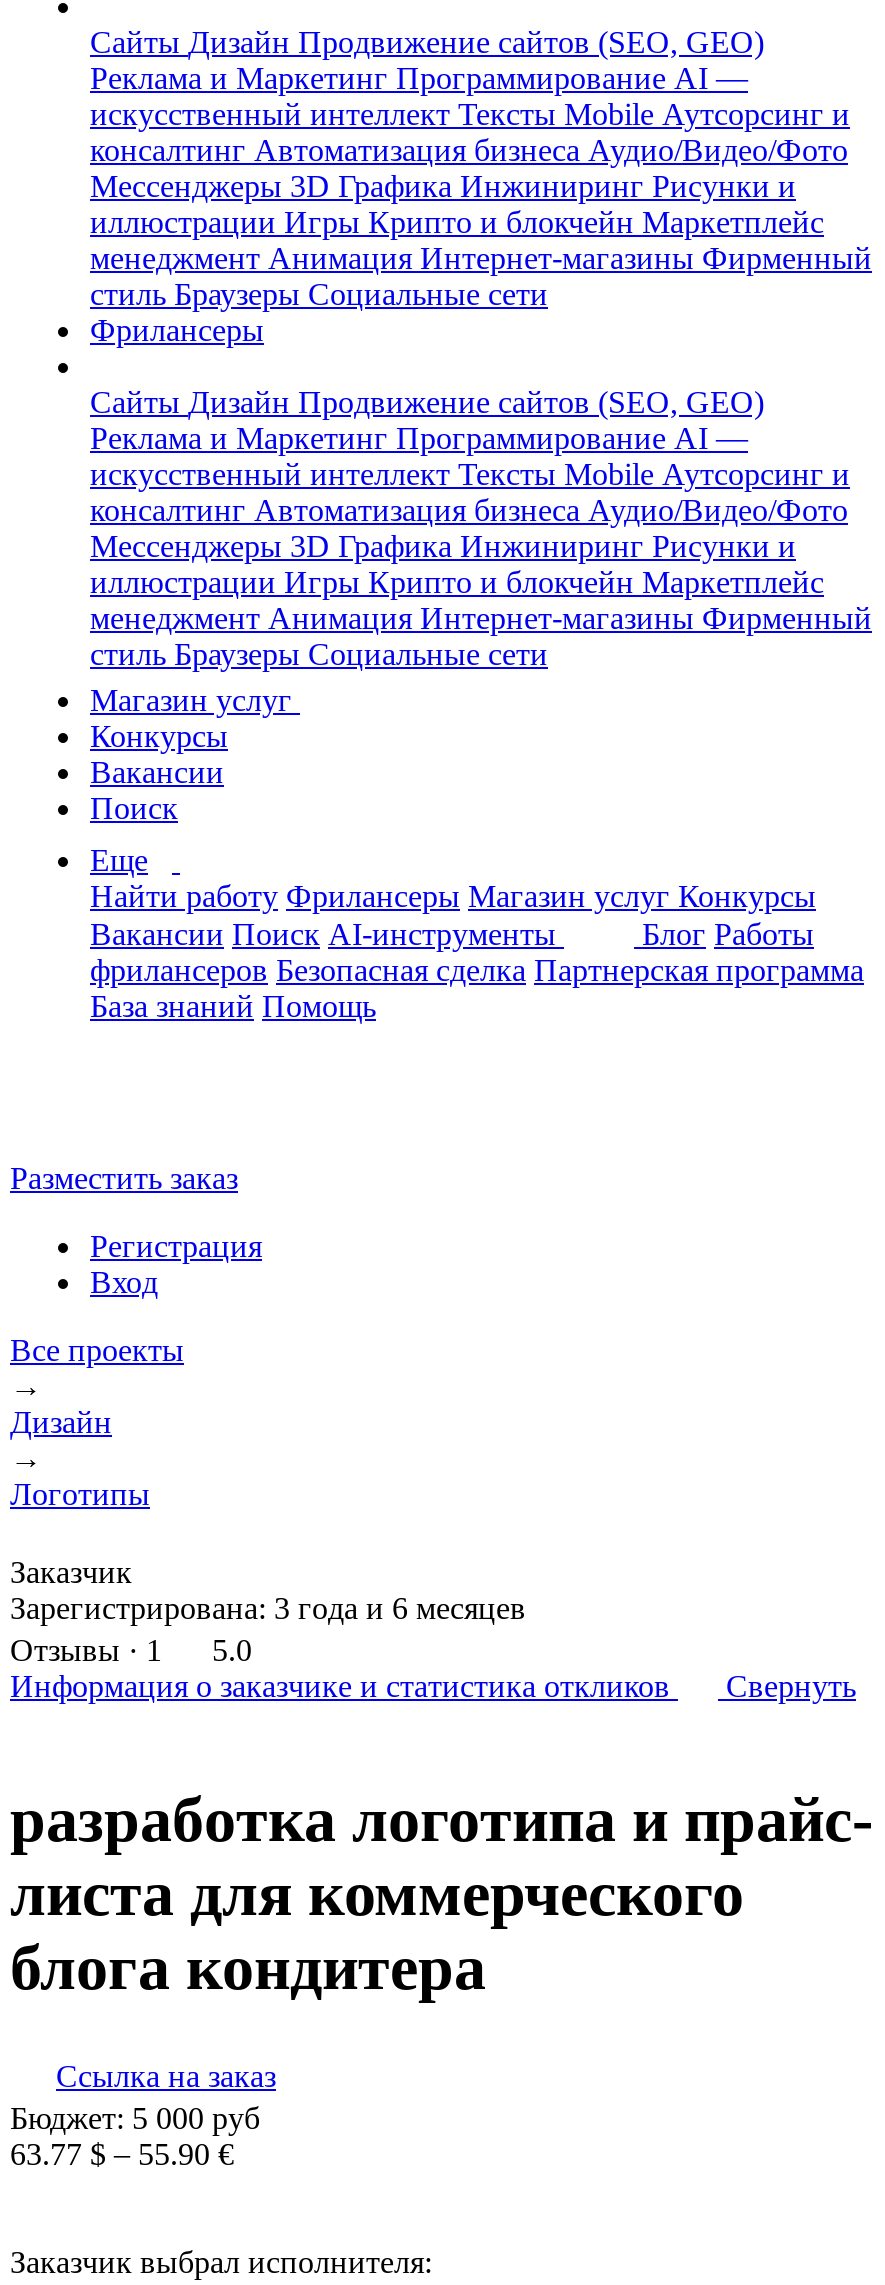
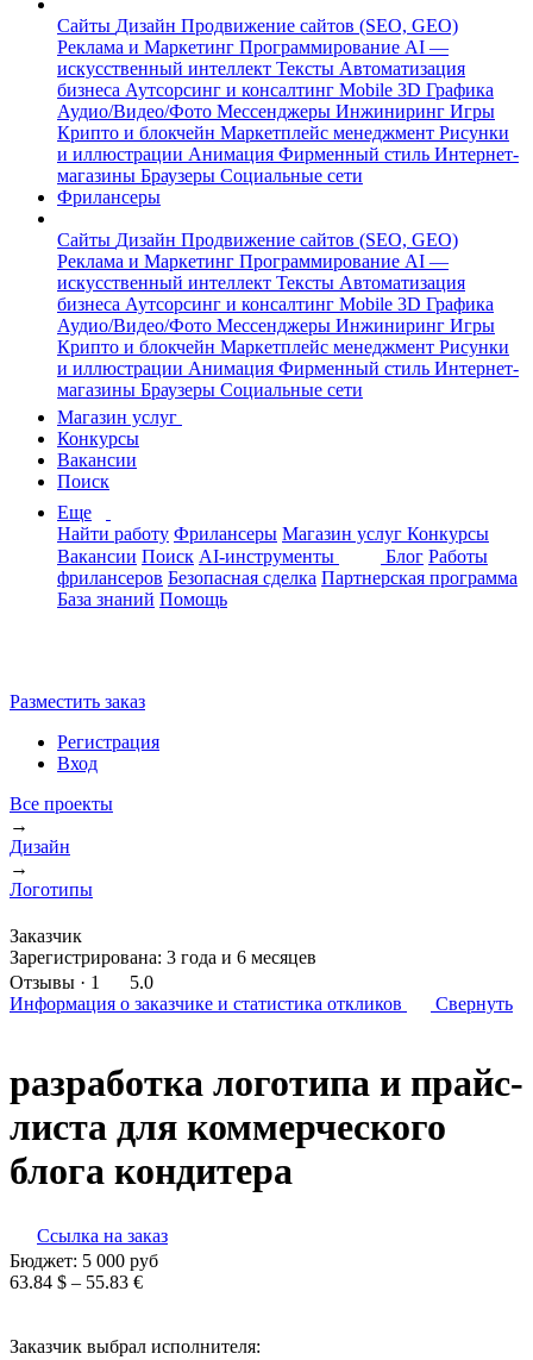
- искусственный интеллект ТекстыMobile Аутсорсинг и
- консалтинг Автоматизация бизнеса Аудио/Видео/Фото
- Мессенджеры 3D Графика Инжиниринг Рисунки и
- иллюстрации Игры Крипто и блокчейн Маркетплейс
- менеджмент Анимация Интернет-магазины Фирменный
- стиль Браузеры Социальные сети
+ искусственный интеллект Тексты Автоматизация
+ бизнеса Аутсорсинг и консалтинг Mobile 3D Графика
+ Аудио/Видео/Фото Мессенджеры Инжиниринг Игры
+ Крипто и блокчейн Маркетплейс менеджмент Рисунки
+ и иллюстрации Анимация Фирменный стиль Интернет-
+ магазины Браузеры Социальные сети

- искусственный интеллект ТекстыMobile Аутсорсинг и
- консалтинг Автоматизация бизнеса Аудио/Видео/Фото
- Мессенджеры 3D Графика Инжиниринг Рисунки и
- иллюстрации Игры Крипто и блокчейн Маркетплейс
- менеджмент Анимация Интернет-магазины Фирменный
- стиль Браузеры Социальные сети
+ искусственный интеллект Тексты Автоматизация
+ бизнеса Аутсорсинг и консалтинг Mobile 3D Графика
+ Аудио/Видео/Фото Мессенджеры Инжиниринг Игры
+ Крипто и блокчейн Маркетплейс менеджмент Рисунки
+ и иллюстрации Анимация Фирменный стиль Интернет-
+ магазины Браузеры Социальные сети

- 63.77 $ – 55.90 €
+ 63.84 $ – 55.83 €
